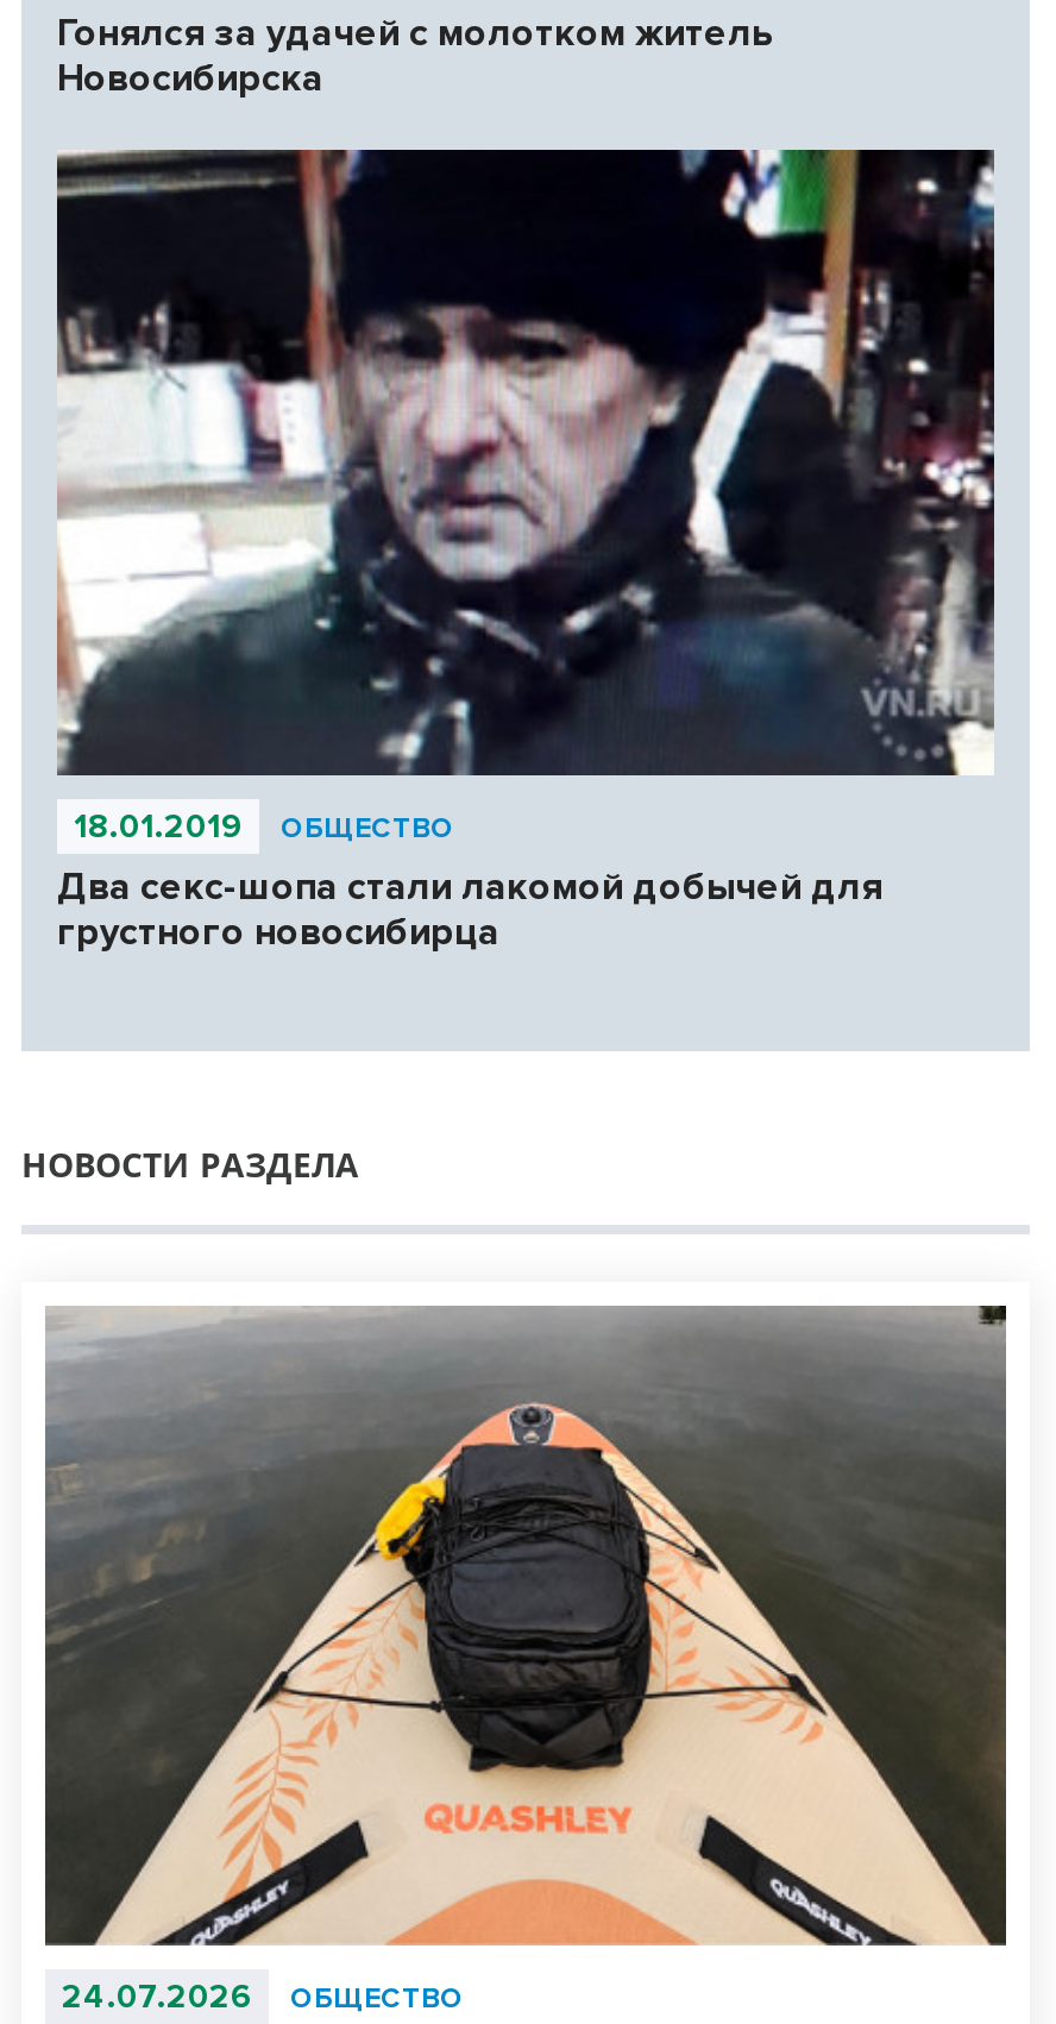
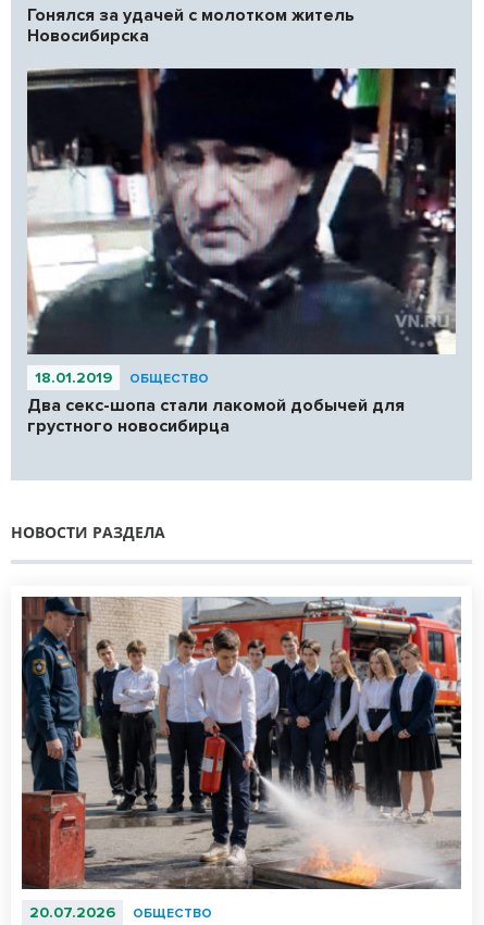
- [image]
- 24.07.2026 ОБЩЕСТВО
+ [image]
+ 20.07.2026 ОБЩЕСТВО
